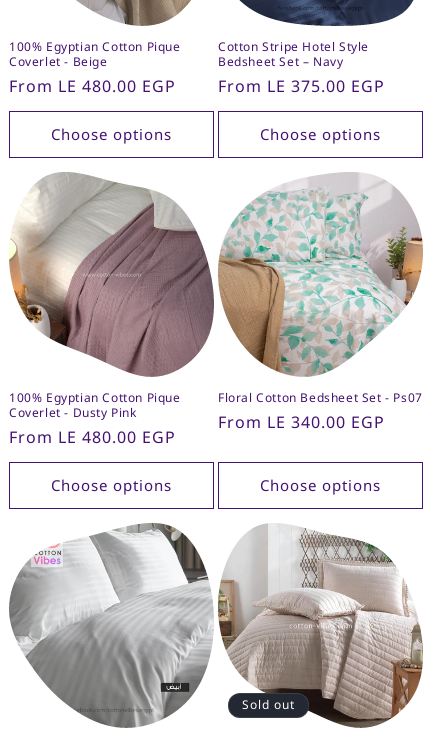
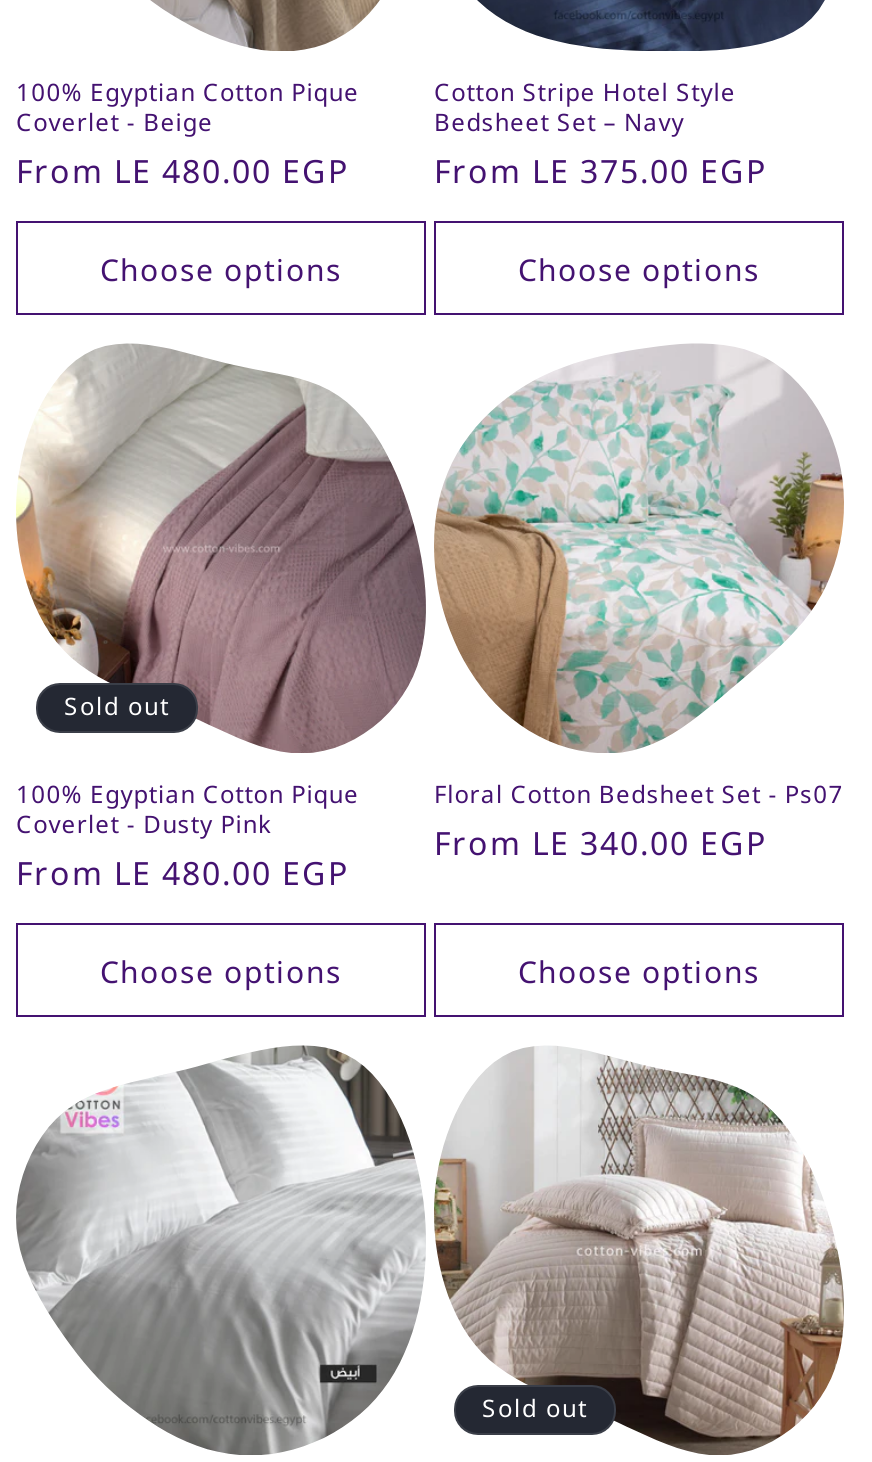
+ Sold out
